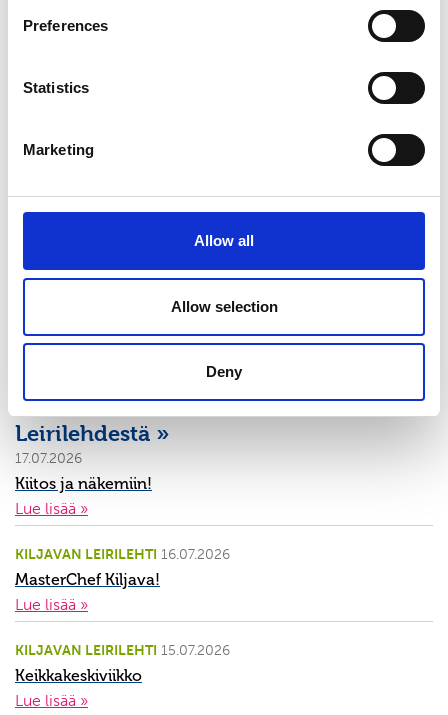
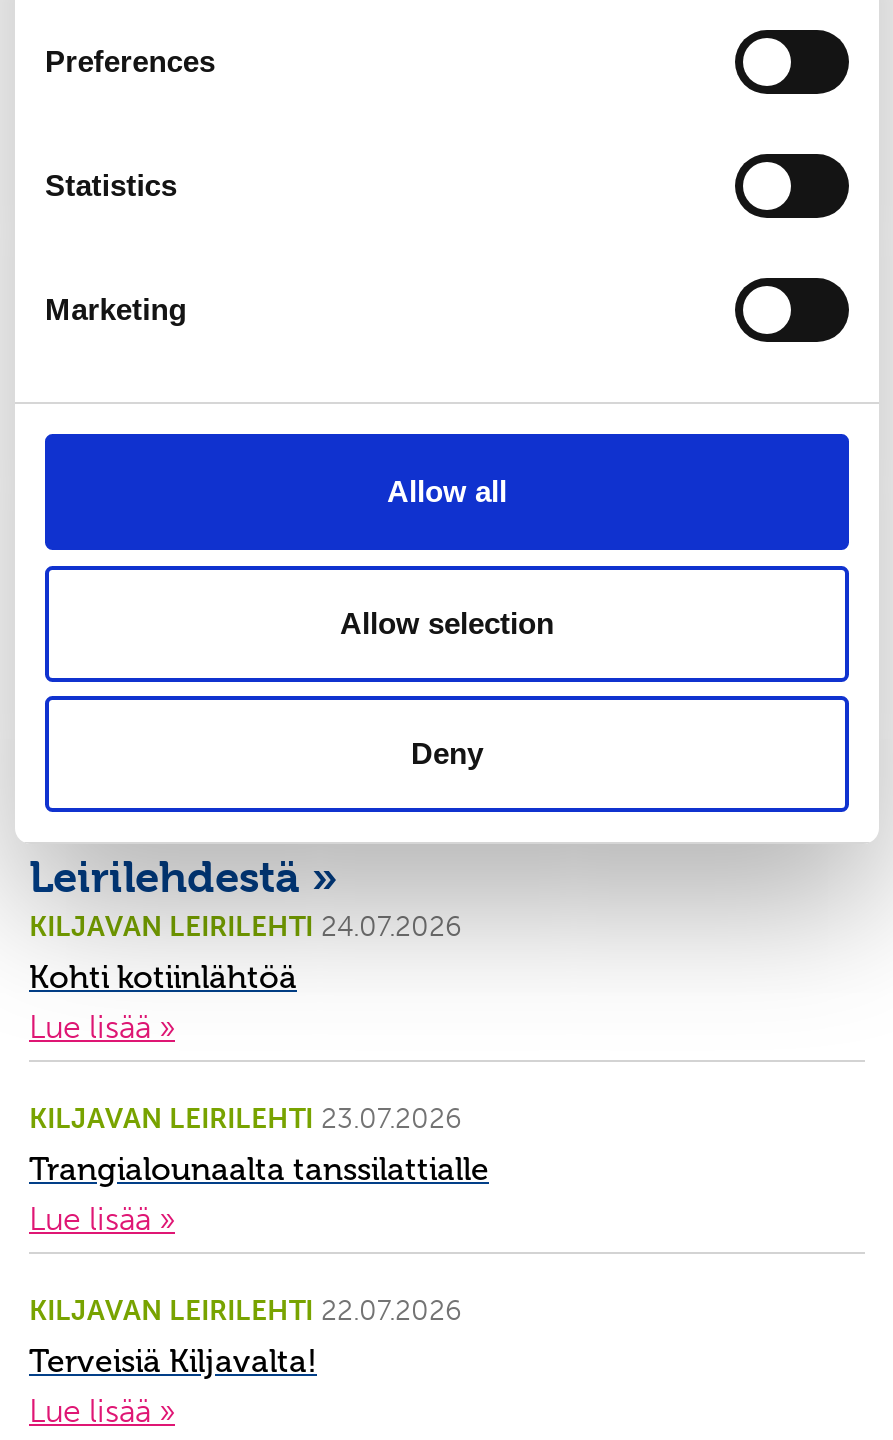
- 17.07.2026
- Kiitos ja näkemiin!
+ KILJAVAN LEIRILEHTI 24.07.2026
+ Kohti kotiinlähtöä

- KILJAVAN LEIRILEHTI 16.07.2026
- MasterChef Kiljava!
+ KILJAVAN LEIRILEHTI 23.07.2026
+ Trangialounaalta tanssilattialle

- KILJAVAN LEIRILEHTI 15.07.2026
- Keikkakeskiviikko
+ KILJAVAN LEIRILEHTI 22.07.2026
+ Terveisiä Kiljavalta!
